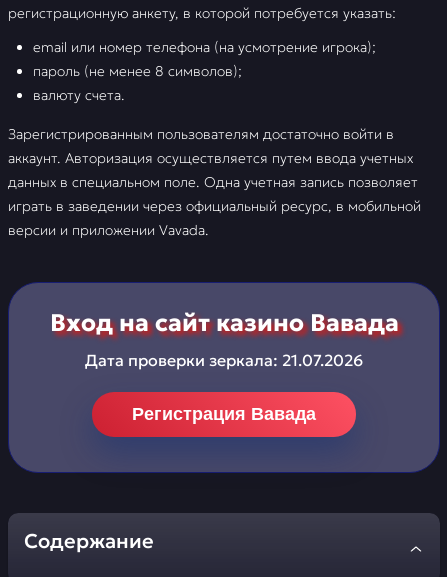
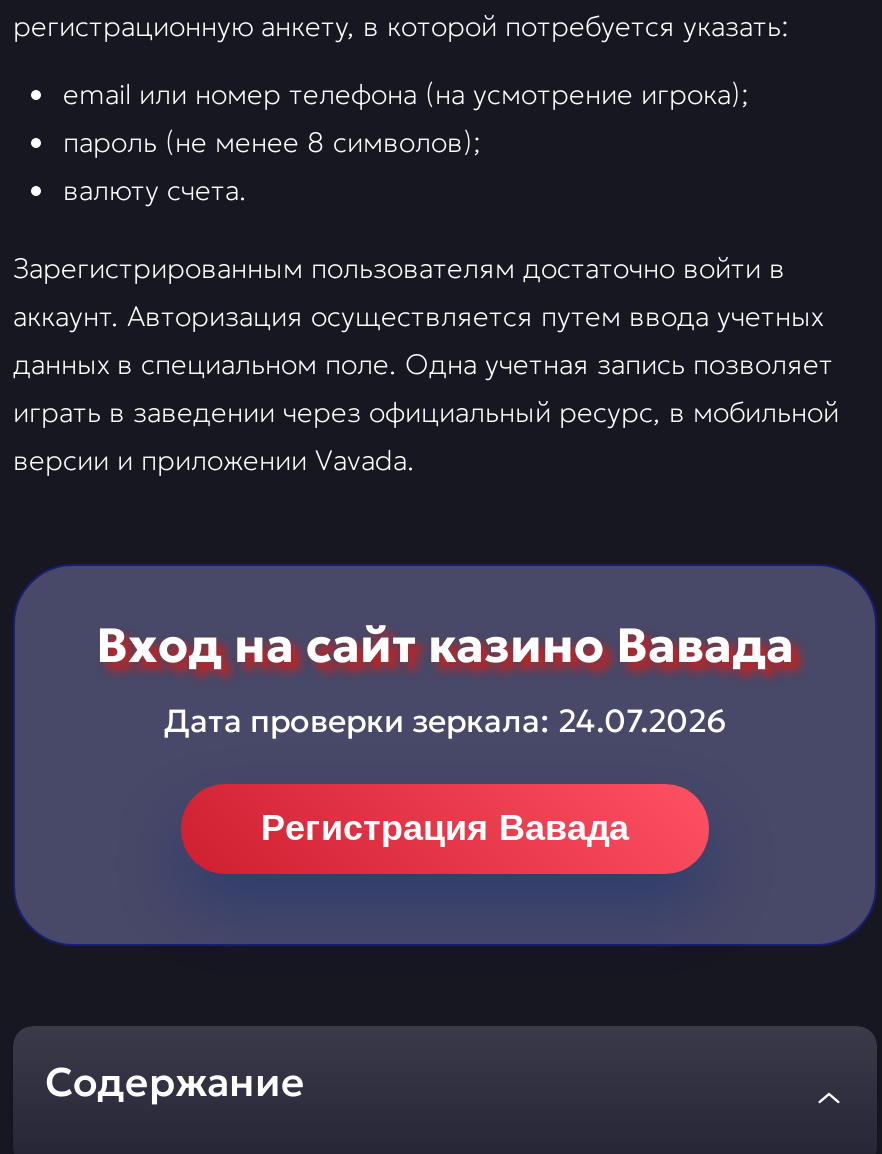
- Дата проверки зеркала: 21.07.2026
+ Дата проверки зеркала: 24.07.2026
